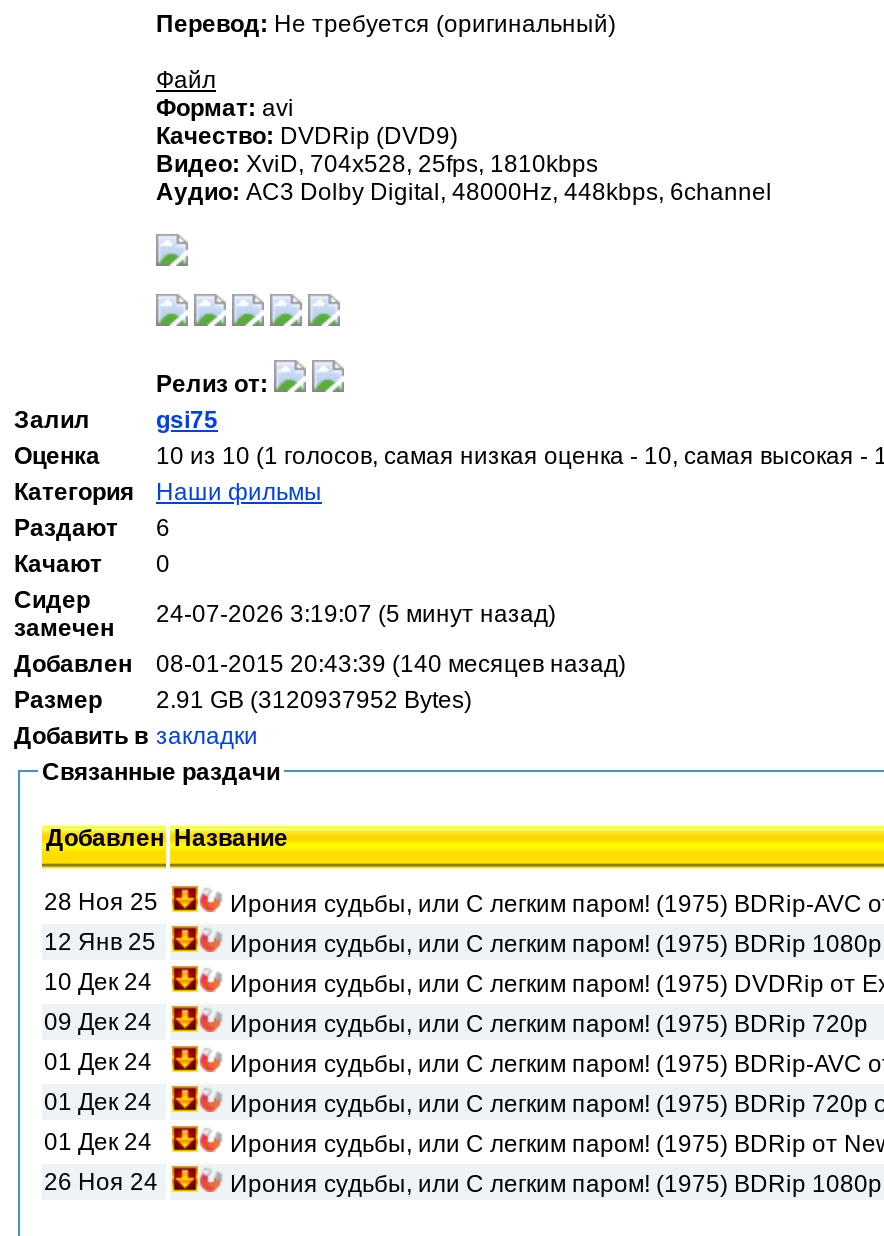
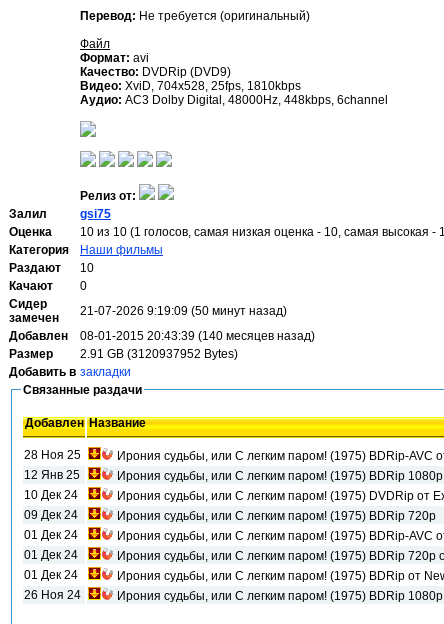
- Раздают 6
+ Раздают 10

- замечен 24-07-2026 3:19:07 (5 минут назад)
+ замечен 21-07-2026 9:19:09 (50 минут назад)
